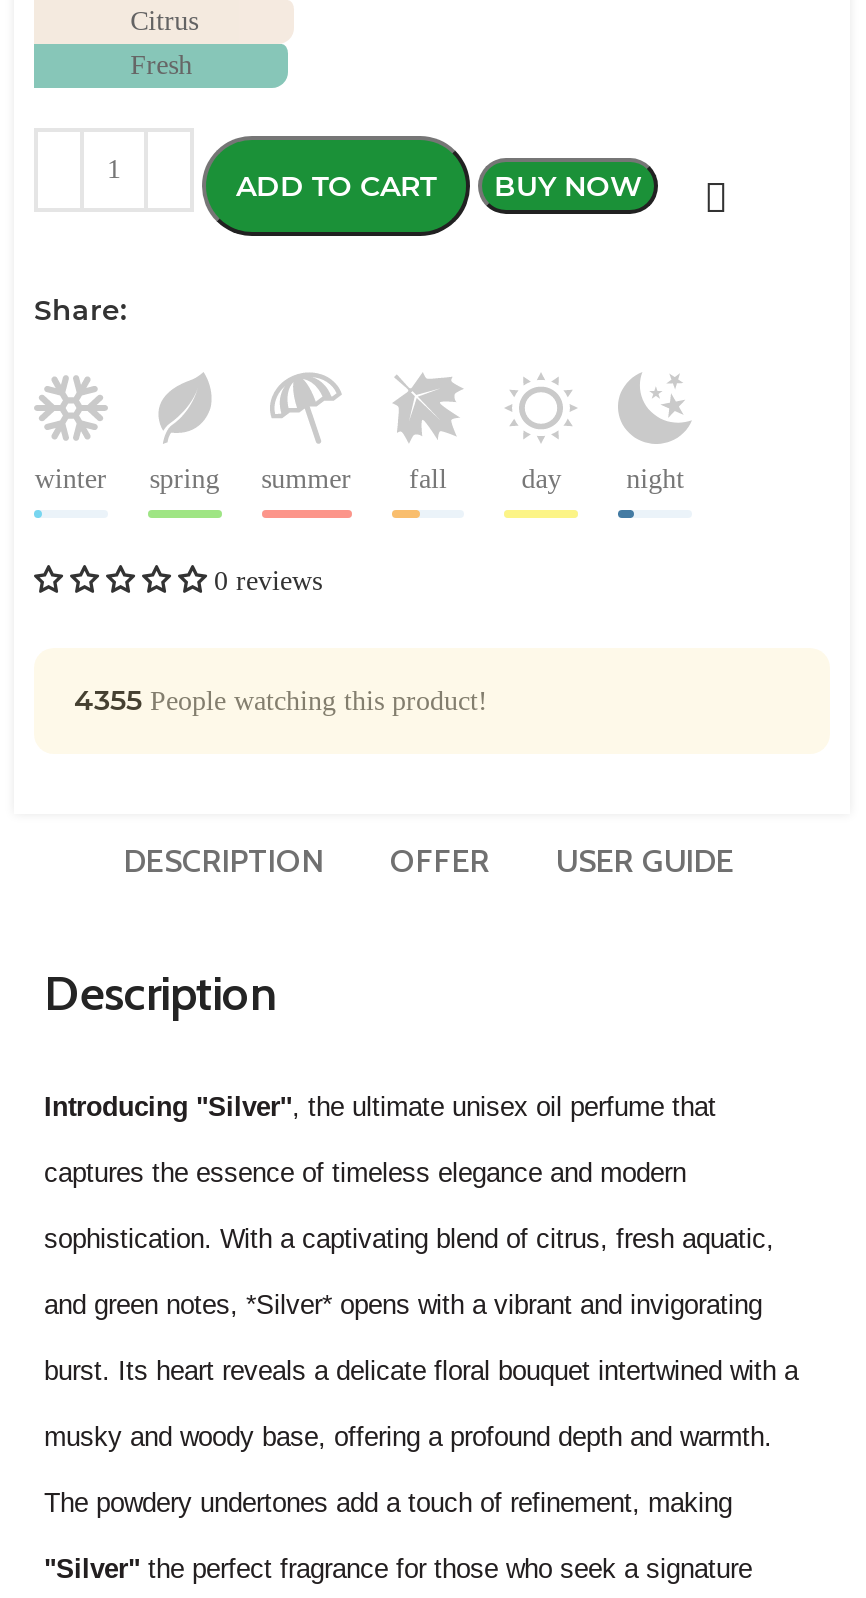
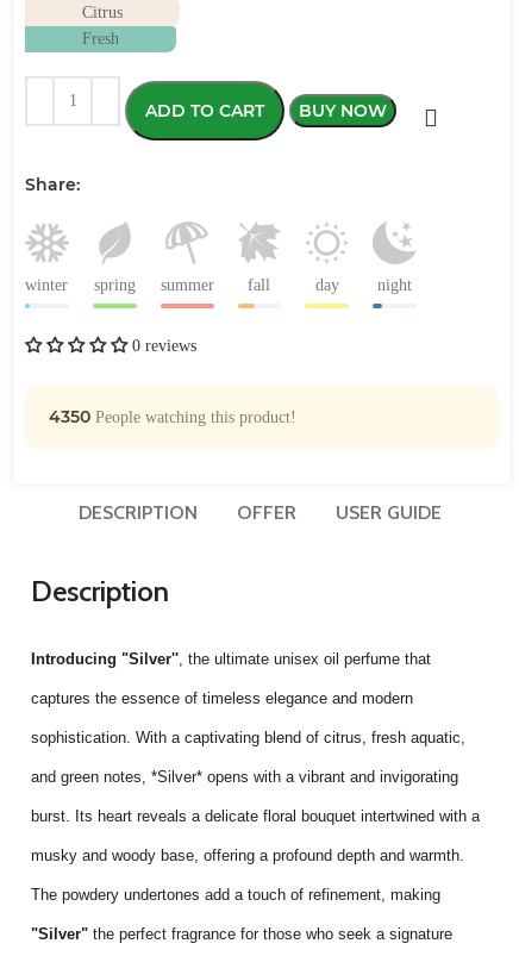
- 4355 People watching this product!
+ 4350 People watching this product!
